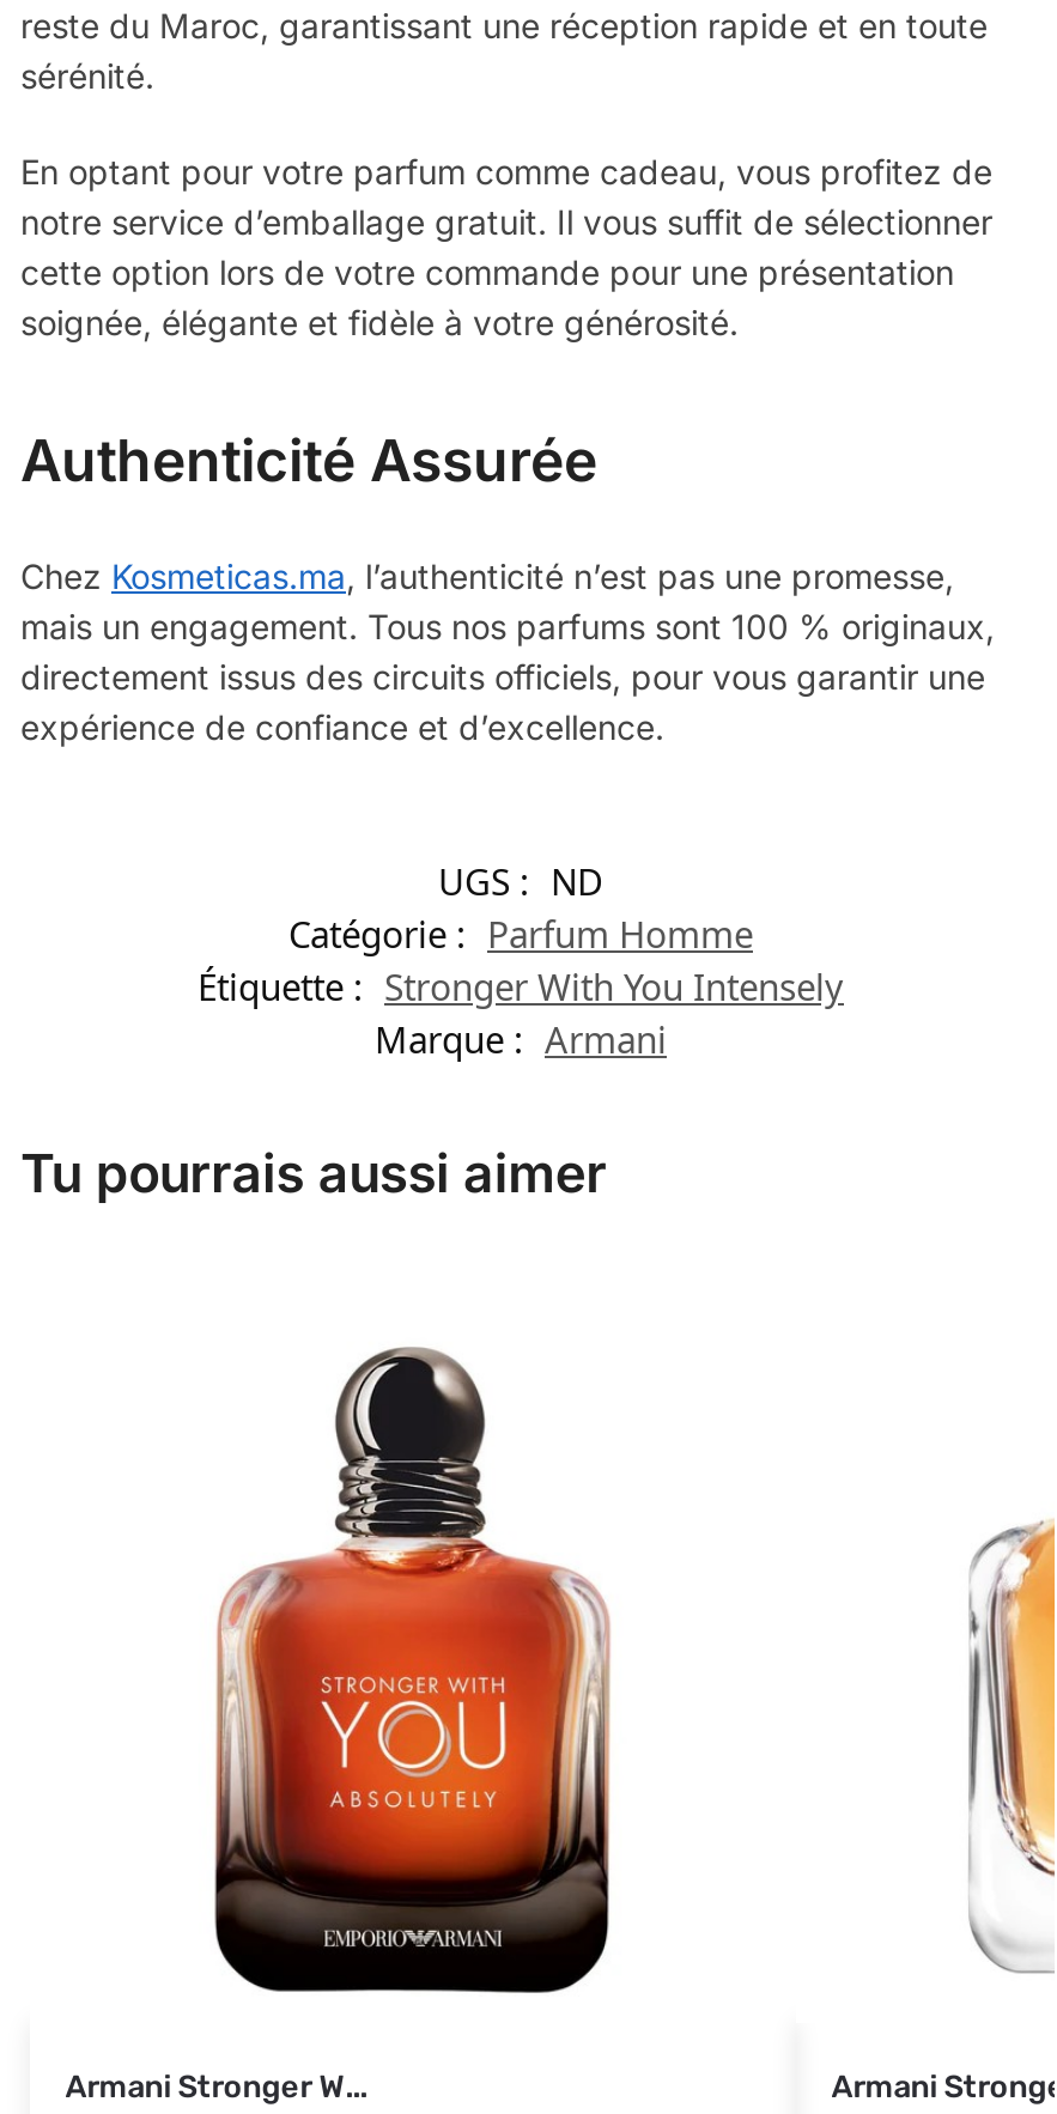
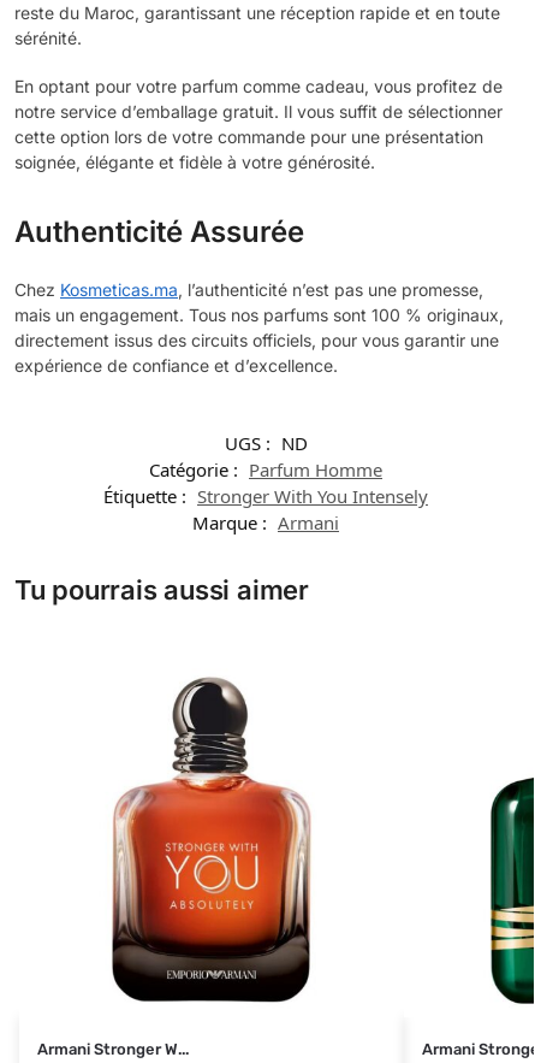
- [image]
+ [image]
